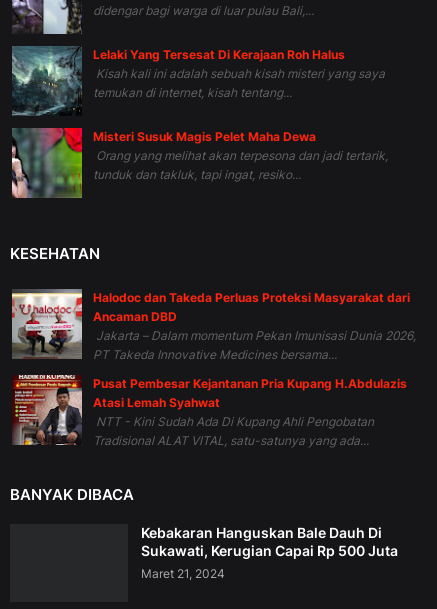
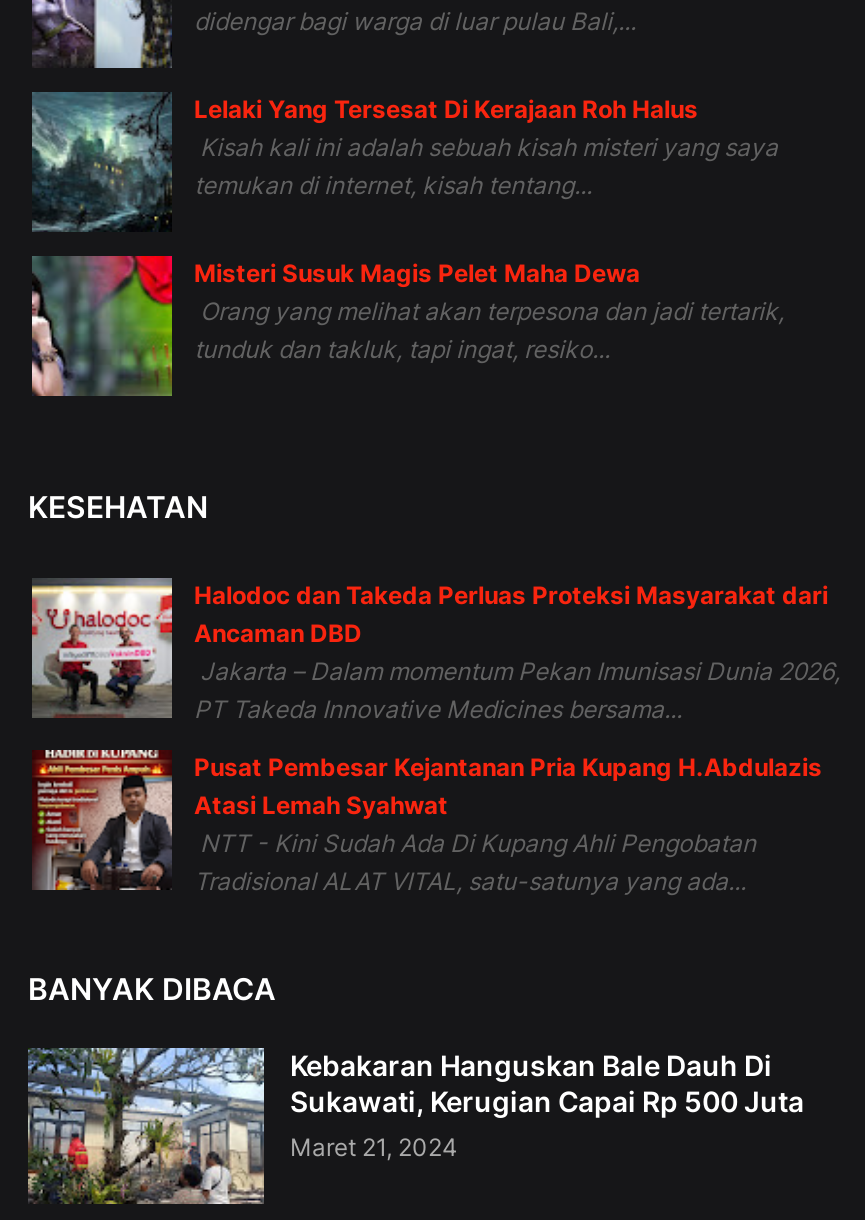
+ [image]
